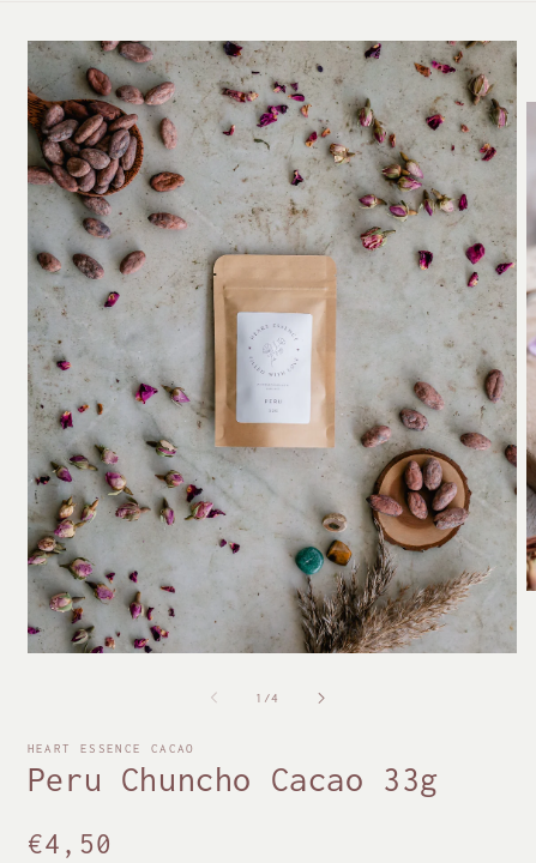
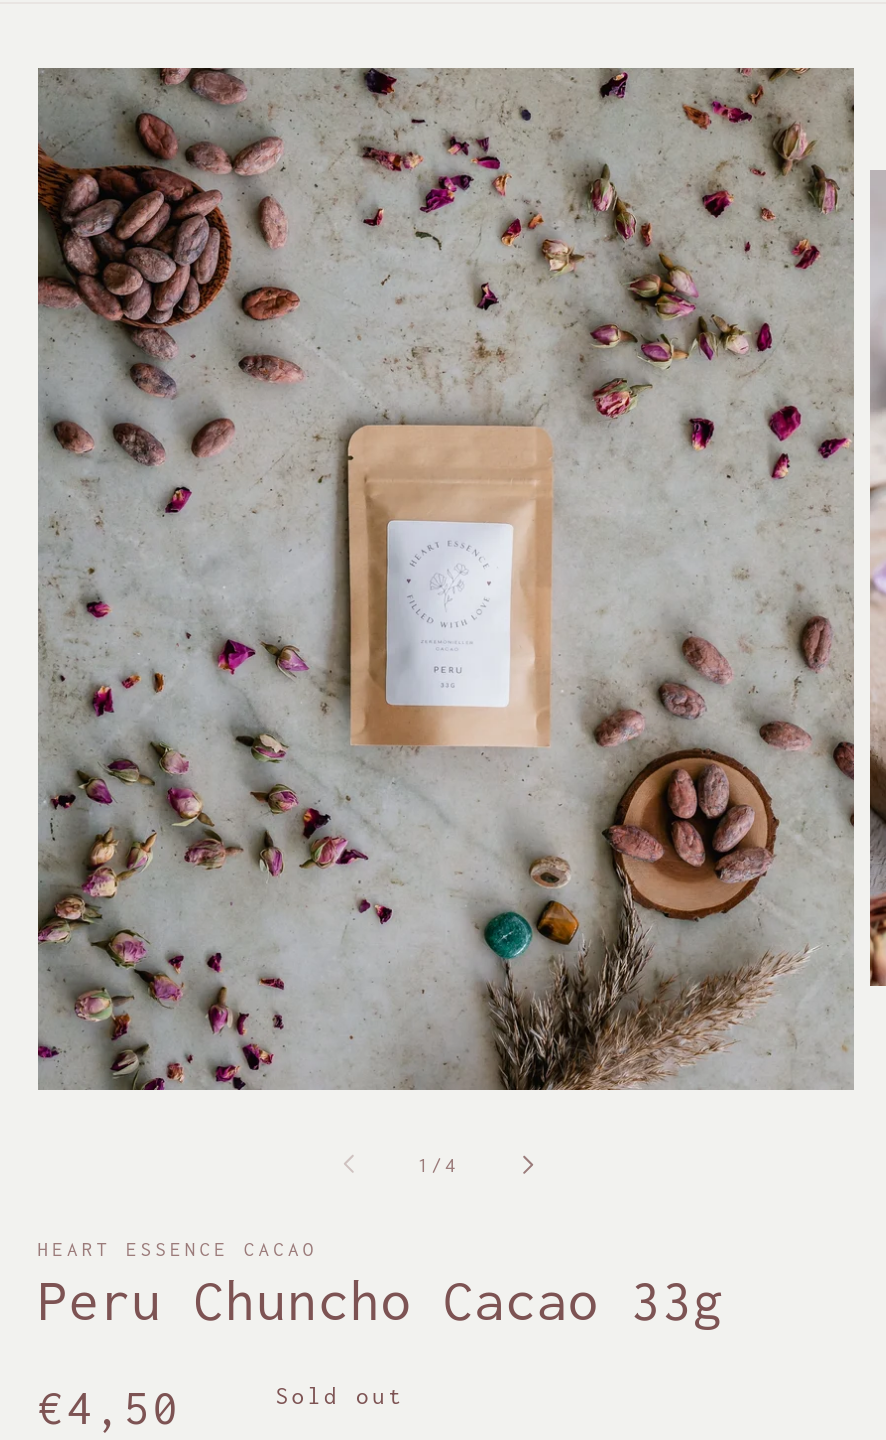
+ Sold out
